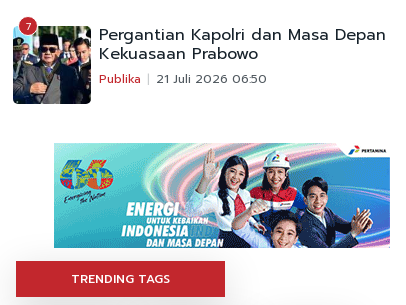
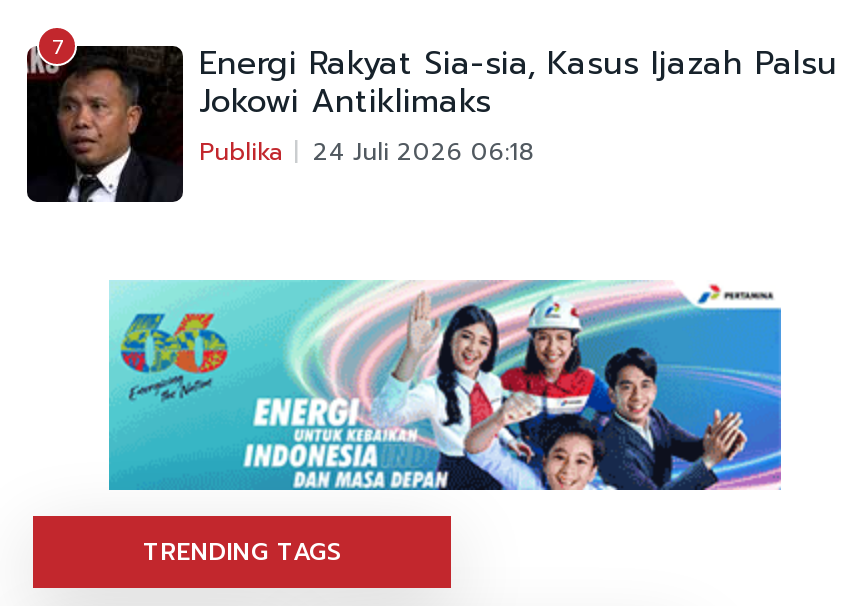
- [image]
- Pergantian Kapolri dan Masa Depan
- Kekuasaan Prabowo
+ [image]
+ Energi Rakyat Sia-sia, Kasus Ijazah Palsu
+ Jokowi Antiklimaks

- Publika 21 Juli 2026 06:50
+ Publika 24 Juli 2026 06:18
